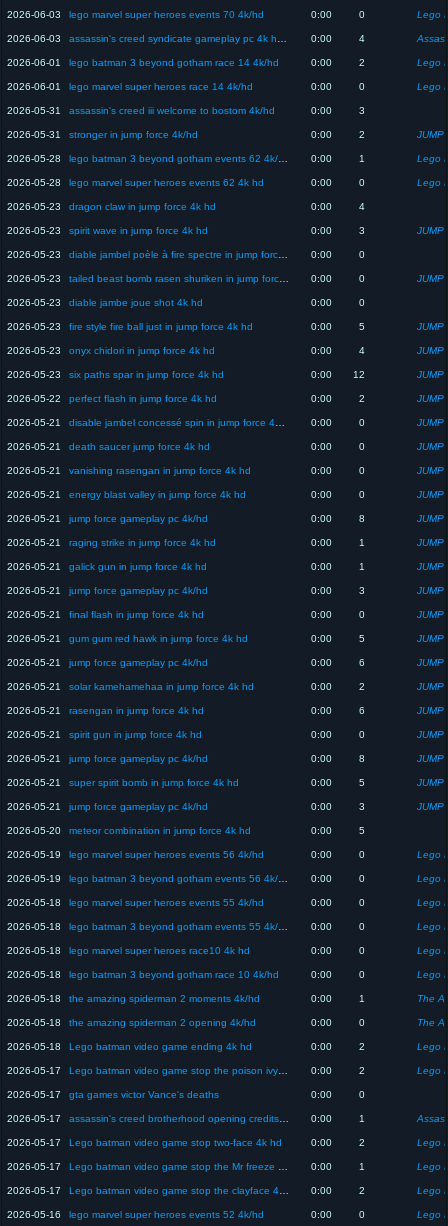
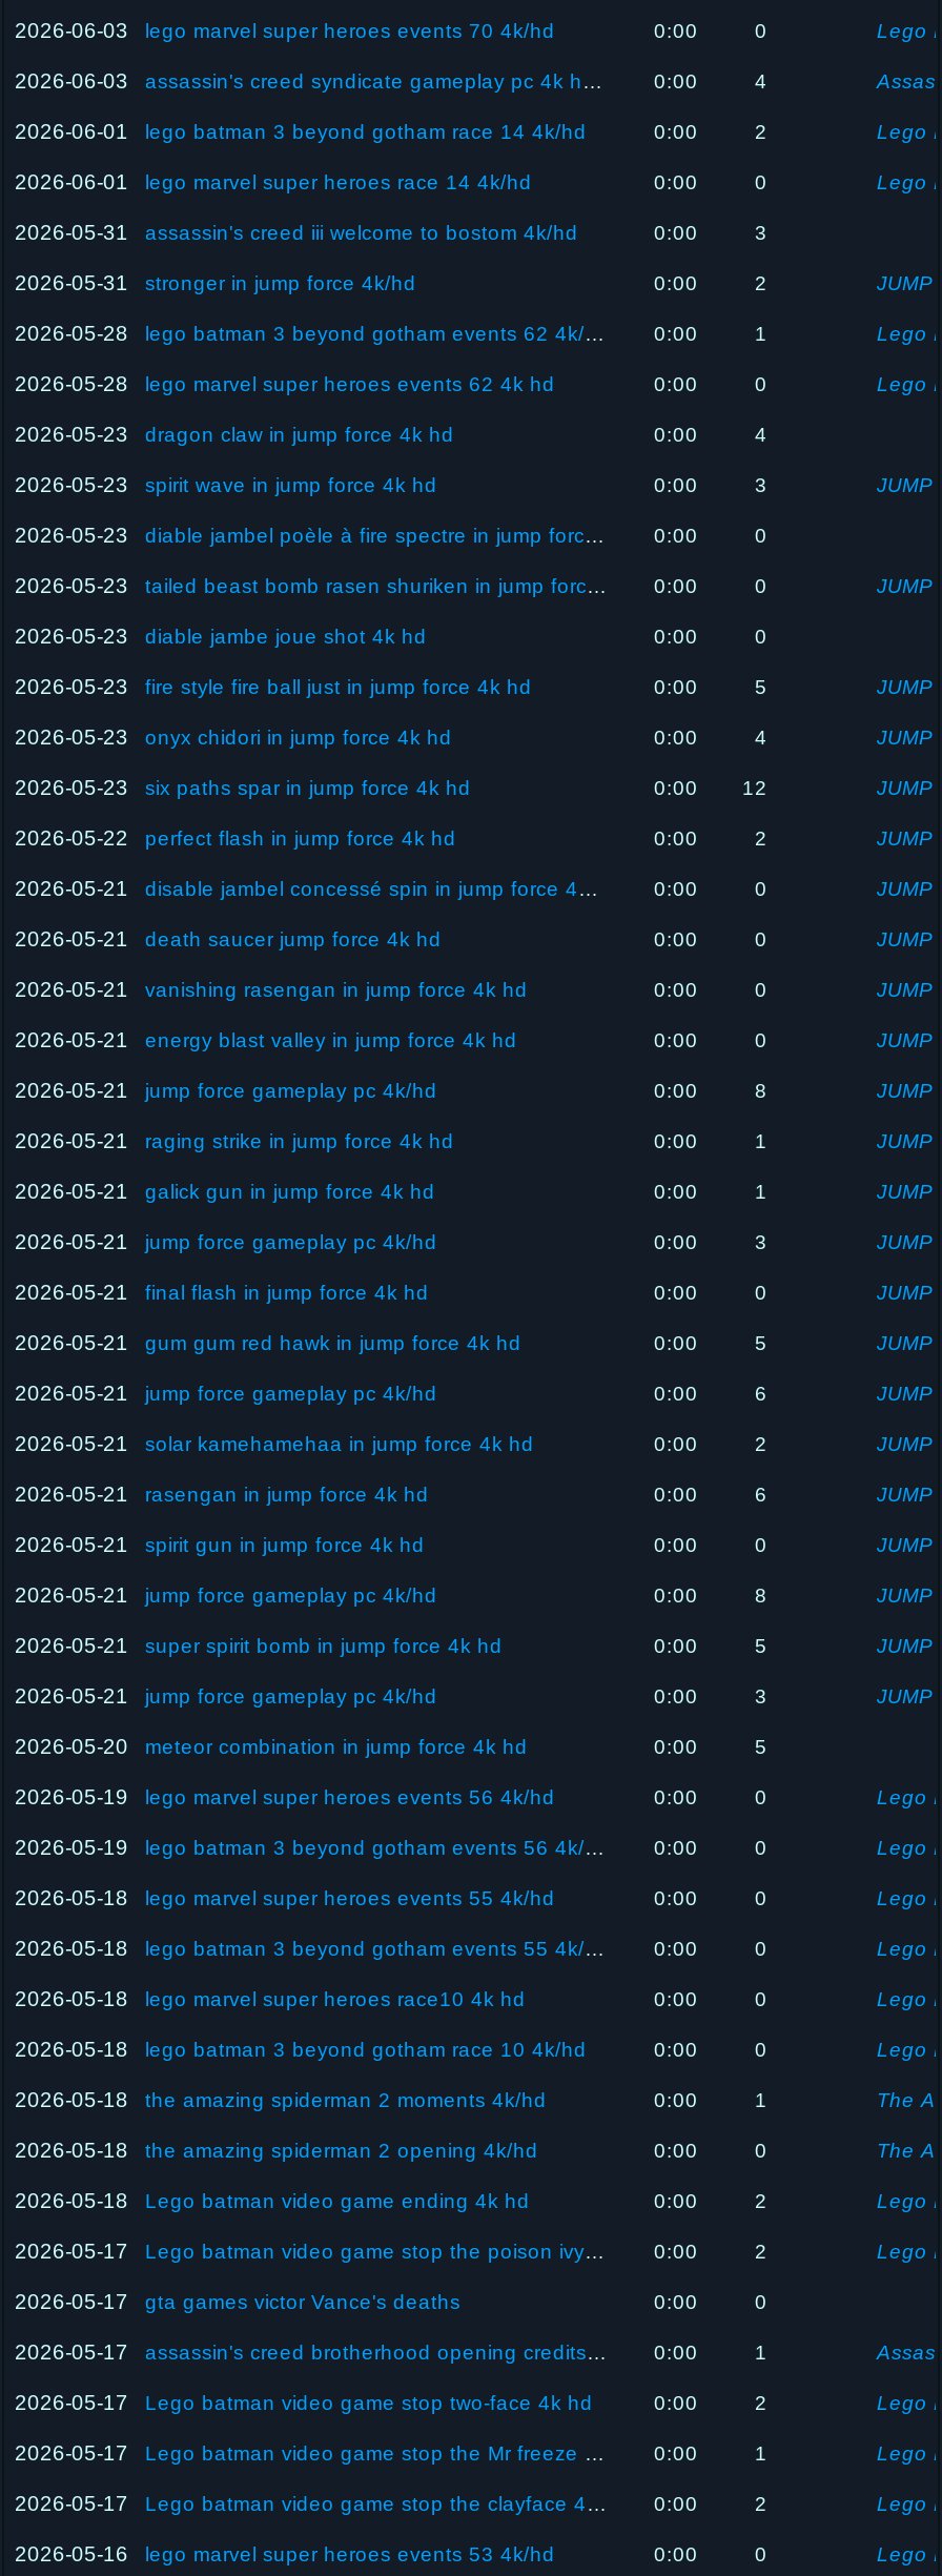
- lego marvel super heroes events 52 4k/hd
+ lego marvel super heroes events 53 4k/hd
